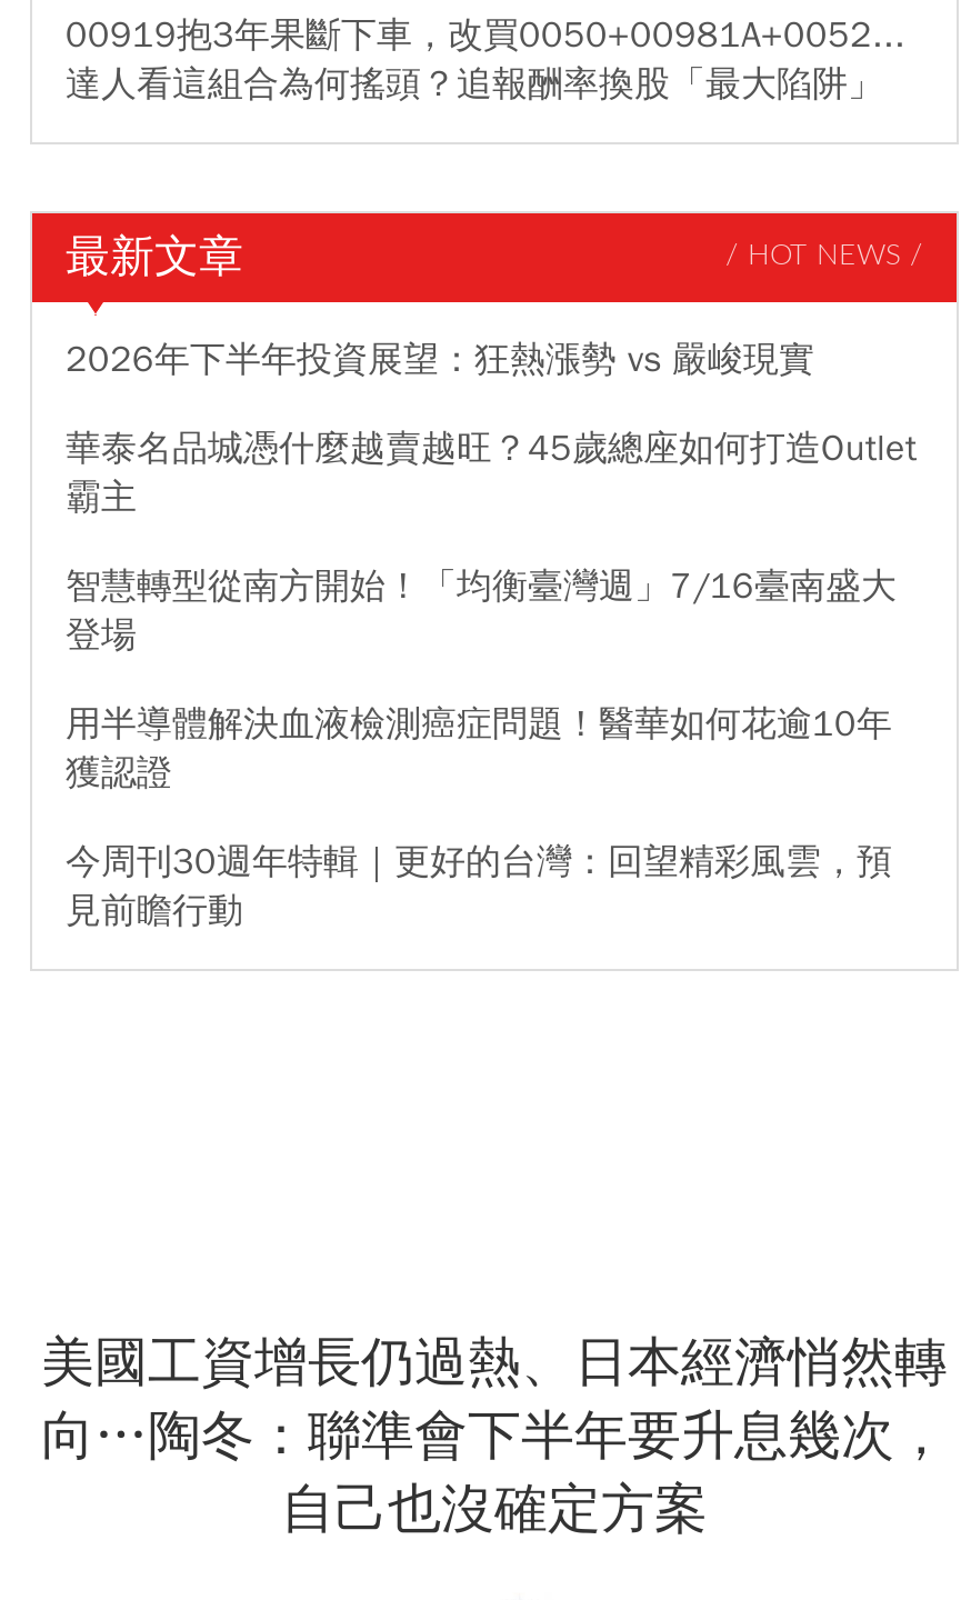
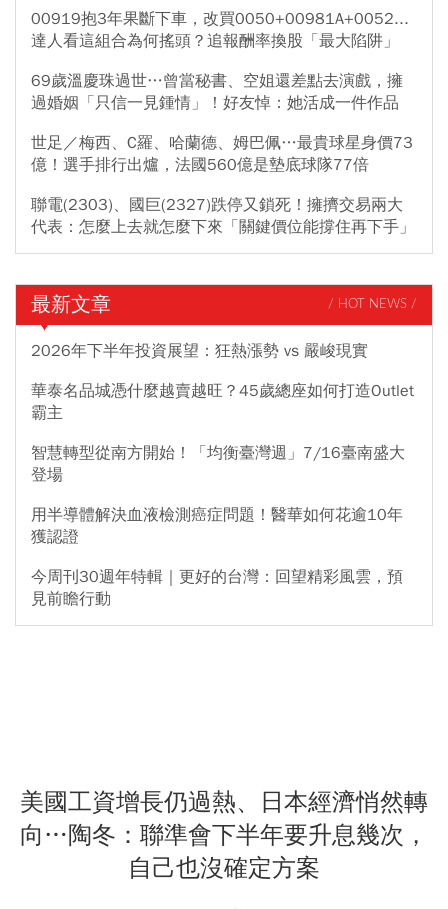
+ 69歲溫慶珠過世…曾當秘書、空姐還差點去演戲，擁
+ 過婚姻「只信一見鍾情」！好友悼：她活成一件作品
+ 世足／梅西、C羅、哈蘭德、姆巴佩…最貴球星身價73
+ 億！選手排行出爐，法國560億是墊底球隊77倍
+ 聯電(2303)、國巨(2327)跌停又鎖死！擁擠交易兩大
+ 代表：怎麼上去就怎麼下來「關鍵價位能撐住再下手」
